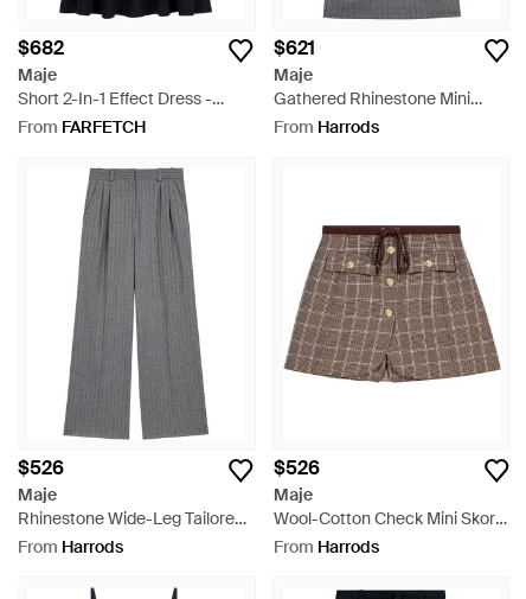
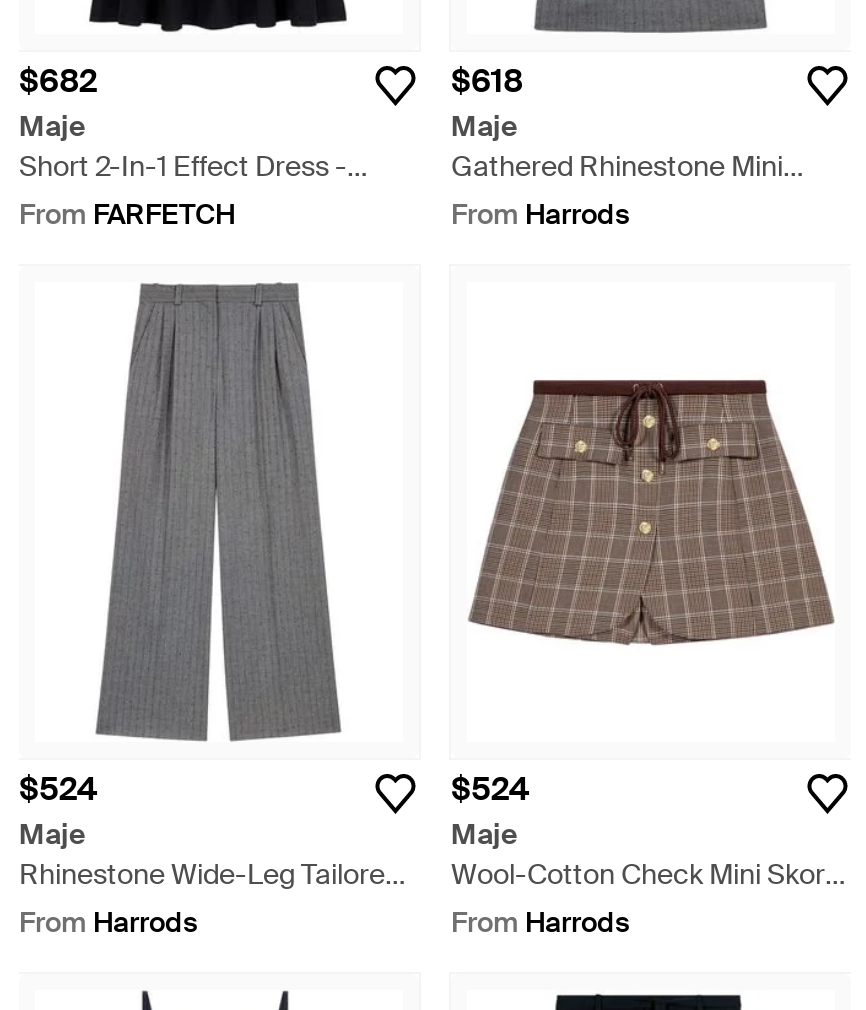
- $621
+ $618

- $526
+ $524

- $526
+ $524
